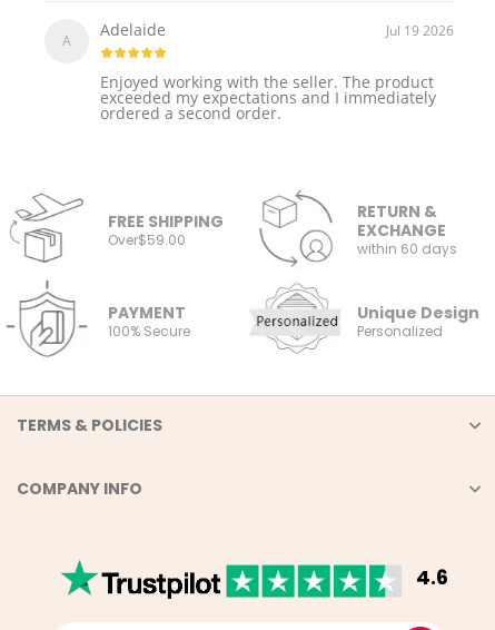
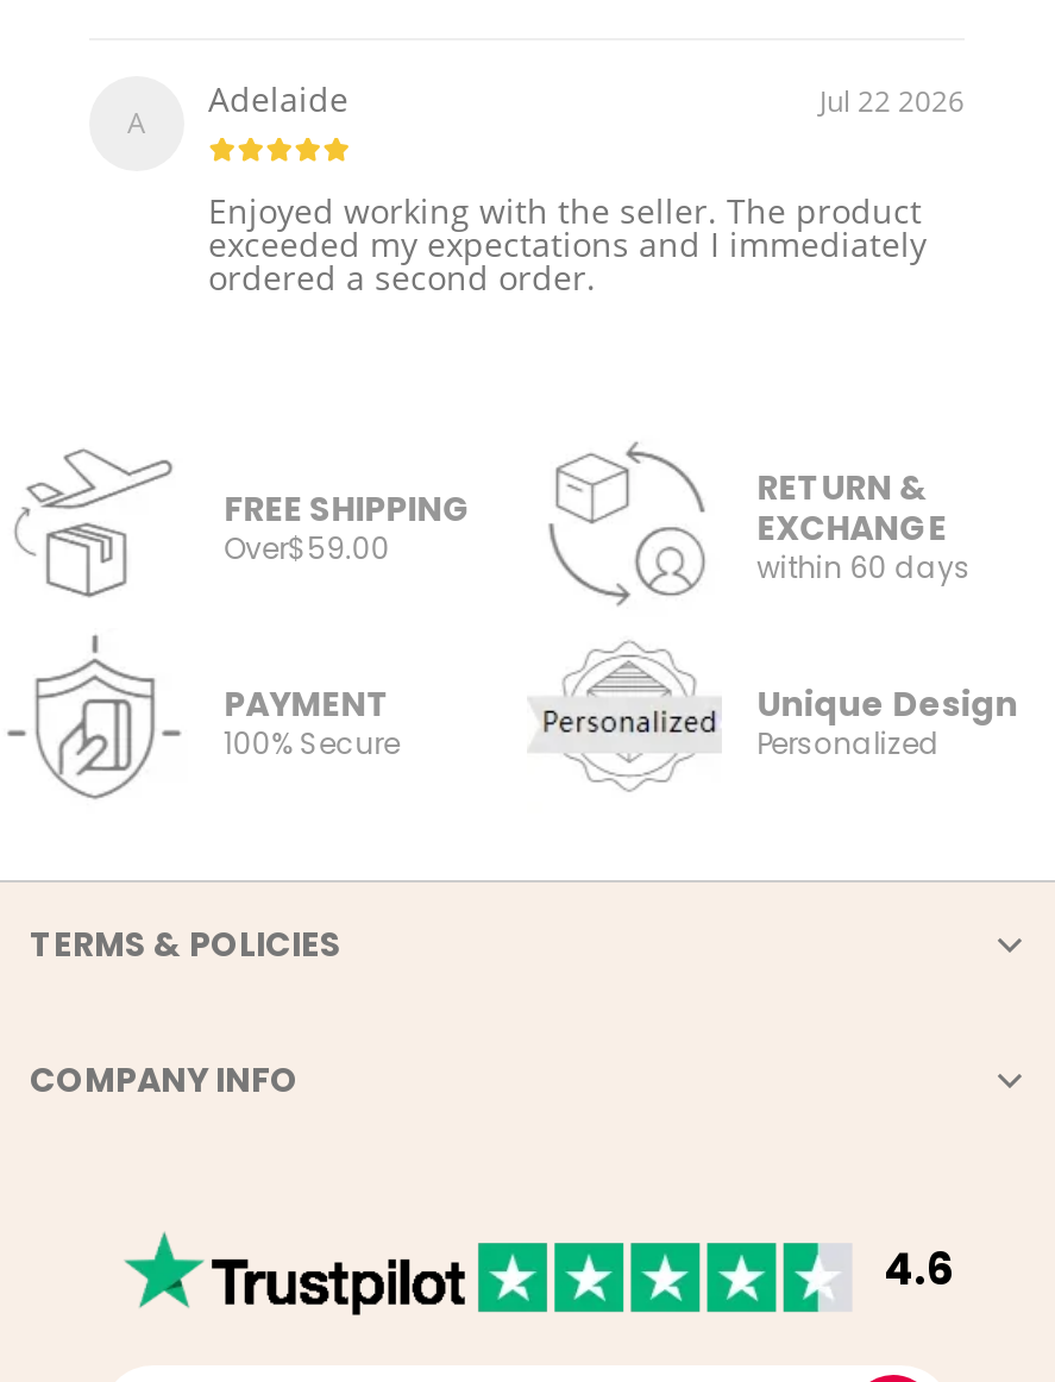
- Jul 19 2026
+ Jul 22 2026
